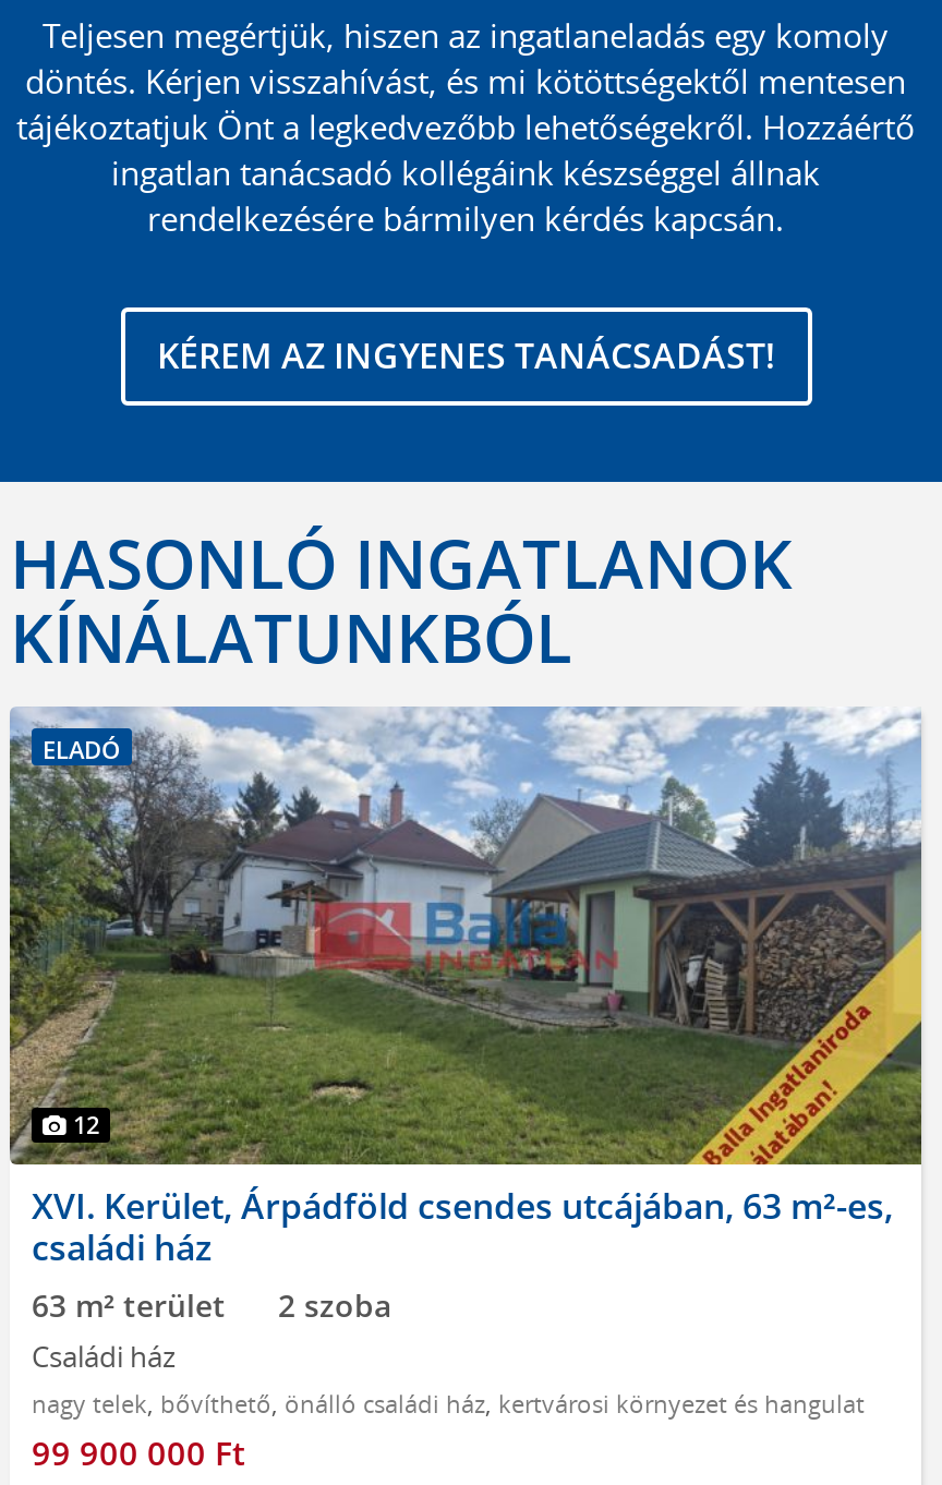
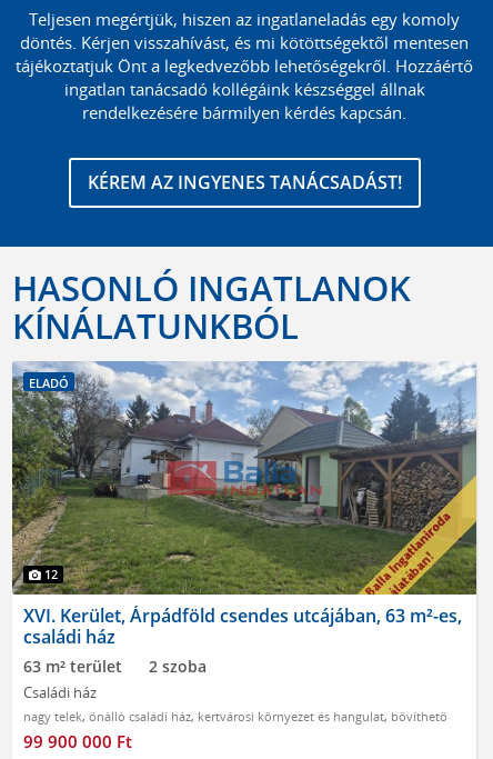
- nagy telek, bővíthető, önálló családi ház, kertvárosi környezet és hangulat
+ nagy telek, önálló családi ház, kertvárosi környezet és hangulat, bővíthető
